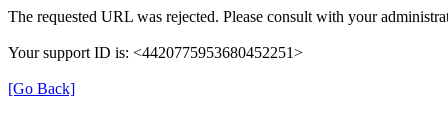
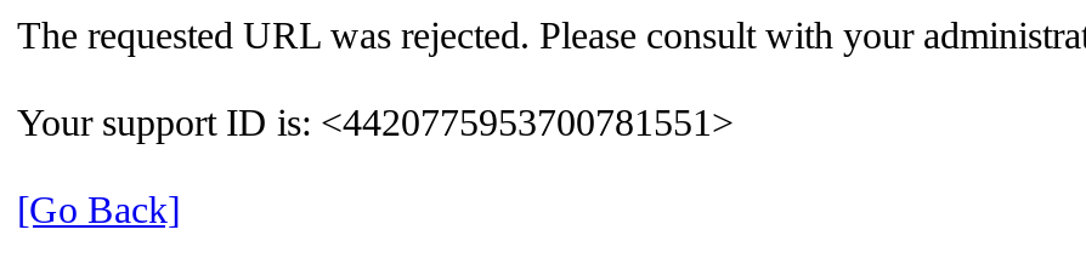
- Your support ID is: <4420775953680452251>
+ Your support ID is: <4420775953700781551>
